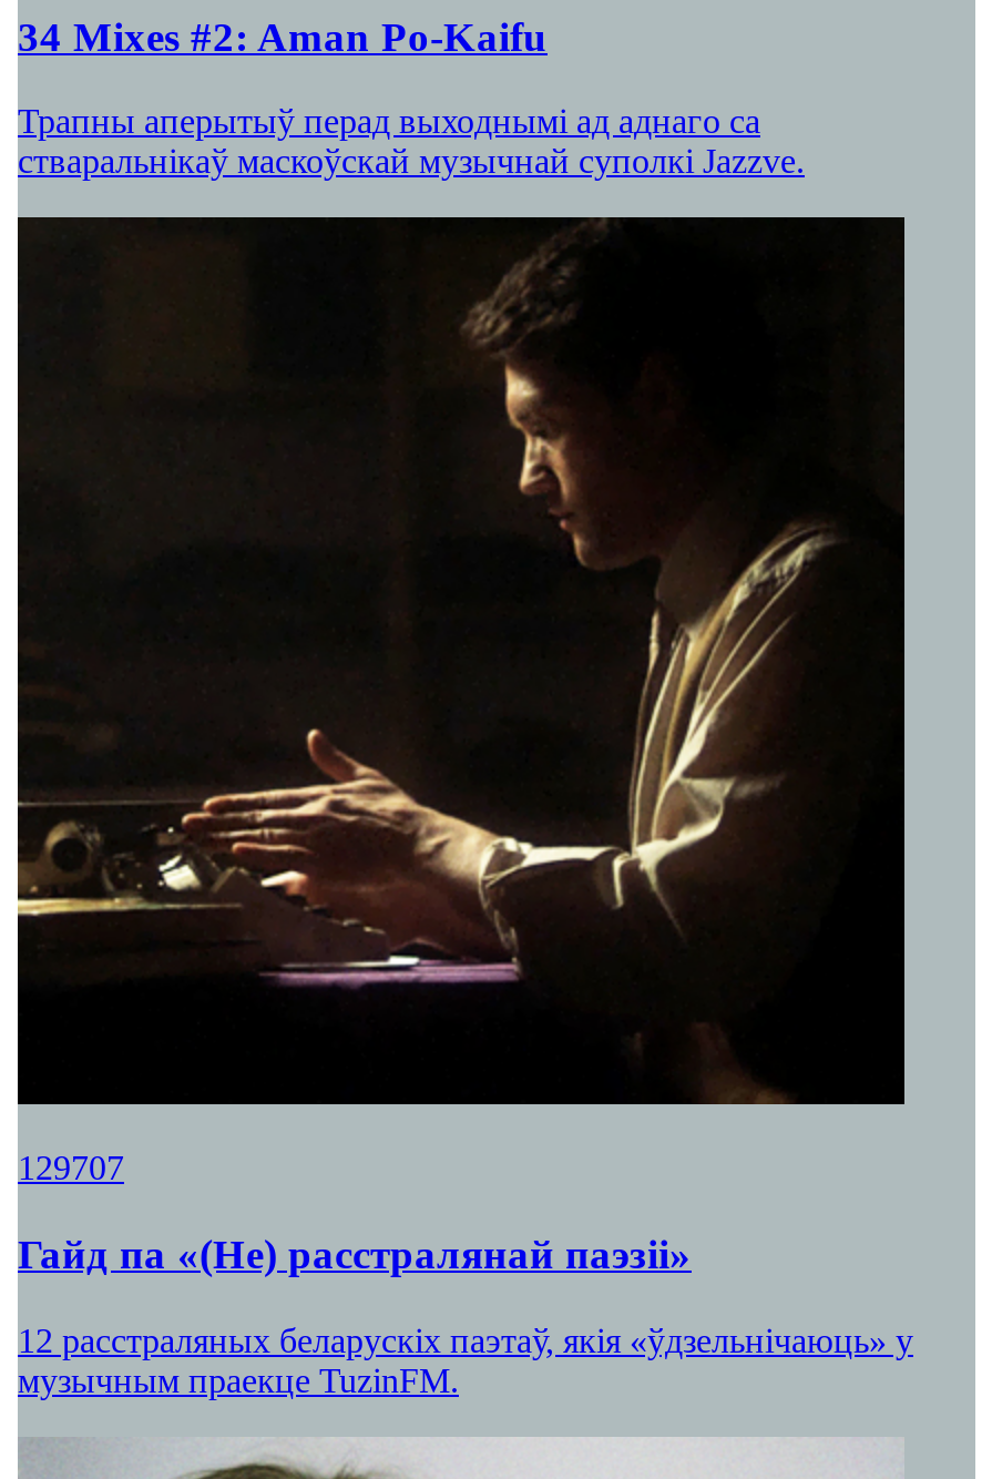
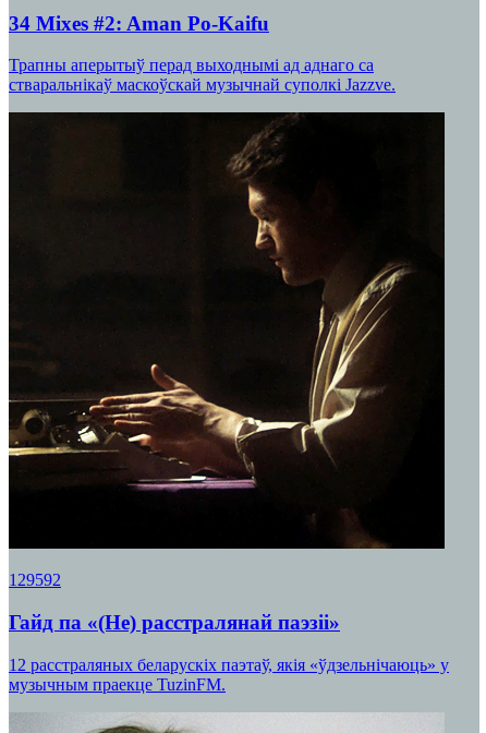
- 129707
+ 129592
